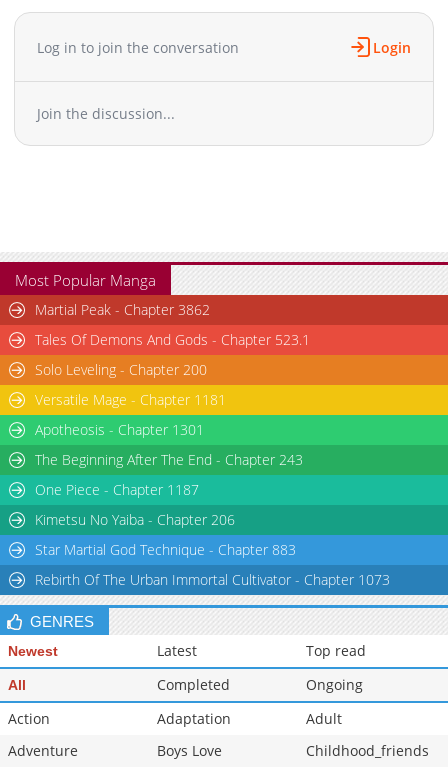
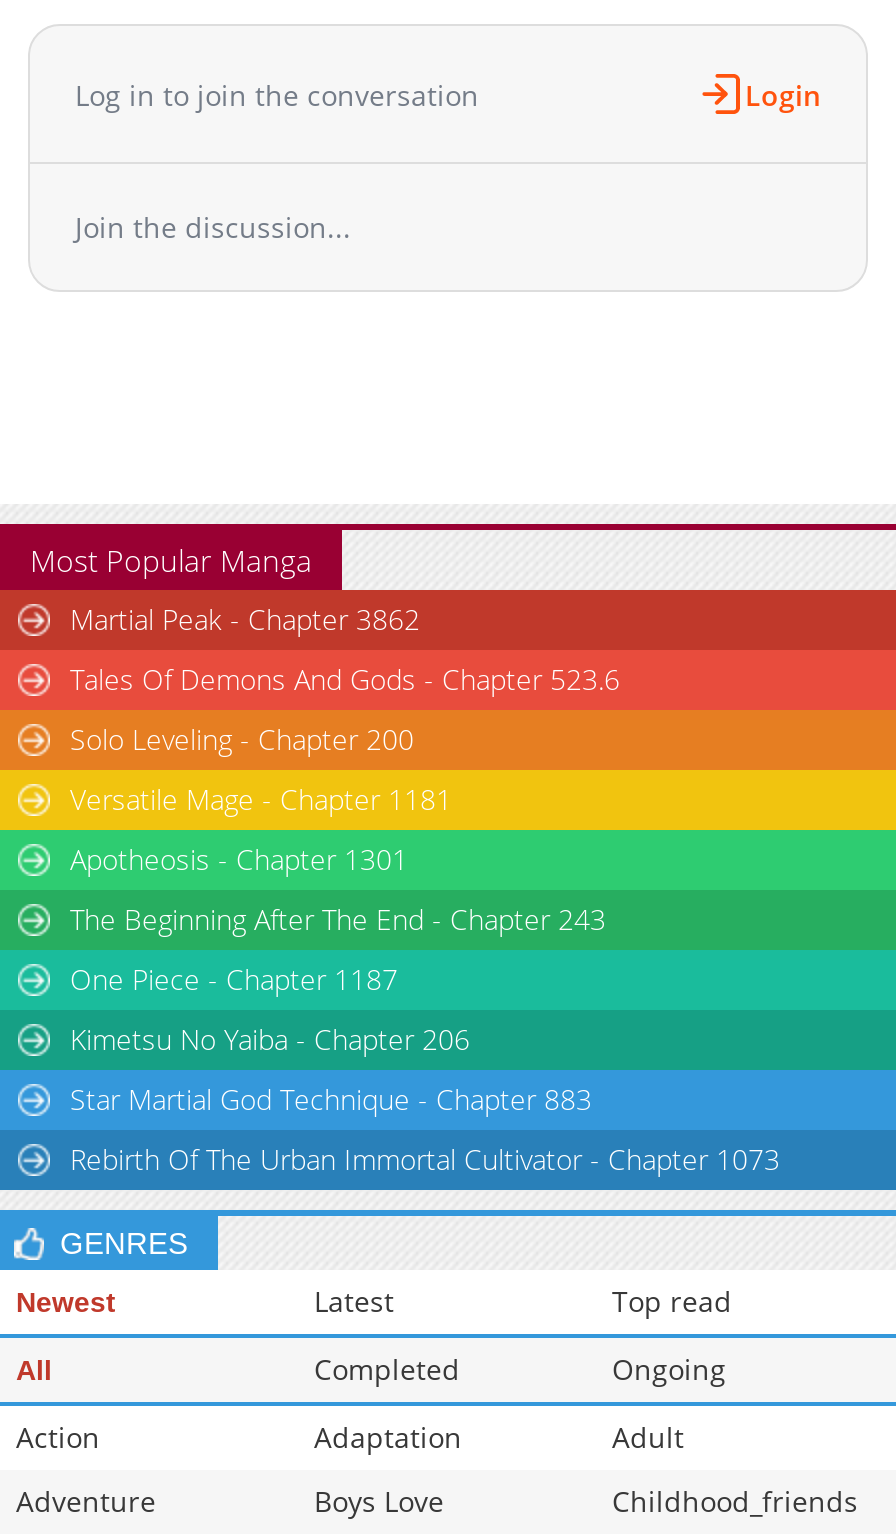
- Tales Of Demons And Gods - Chapter 523.1
+ Tales Of Demons And Gods - Chapter 523.6
